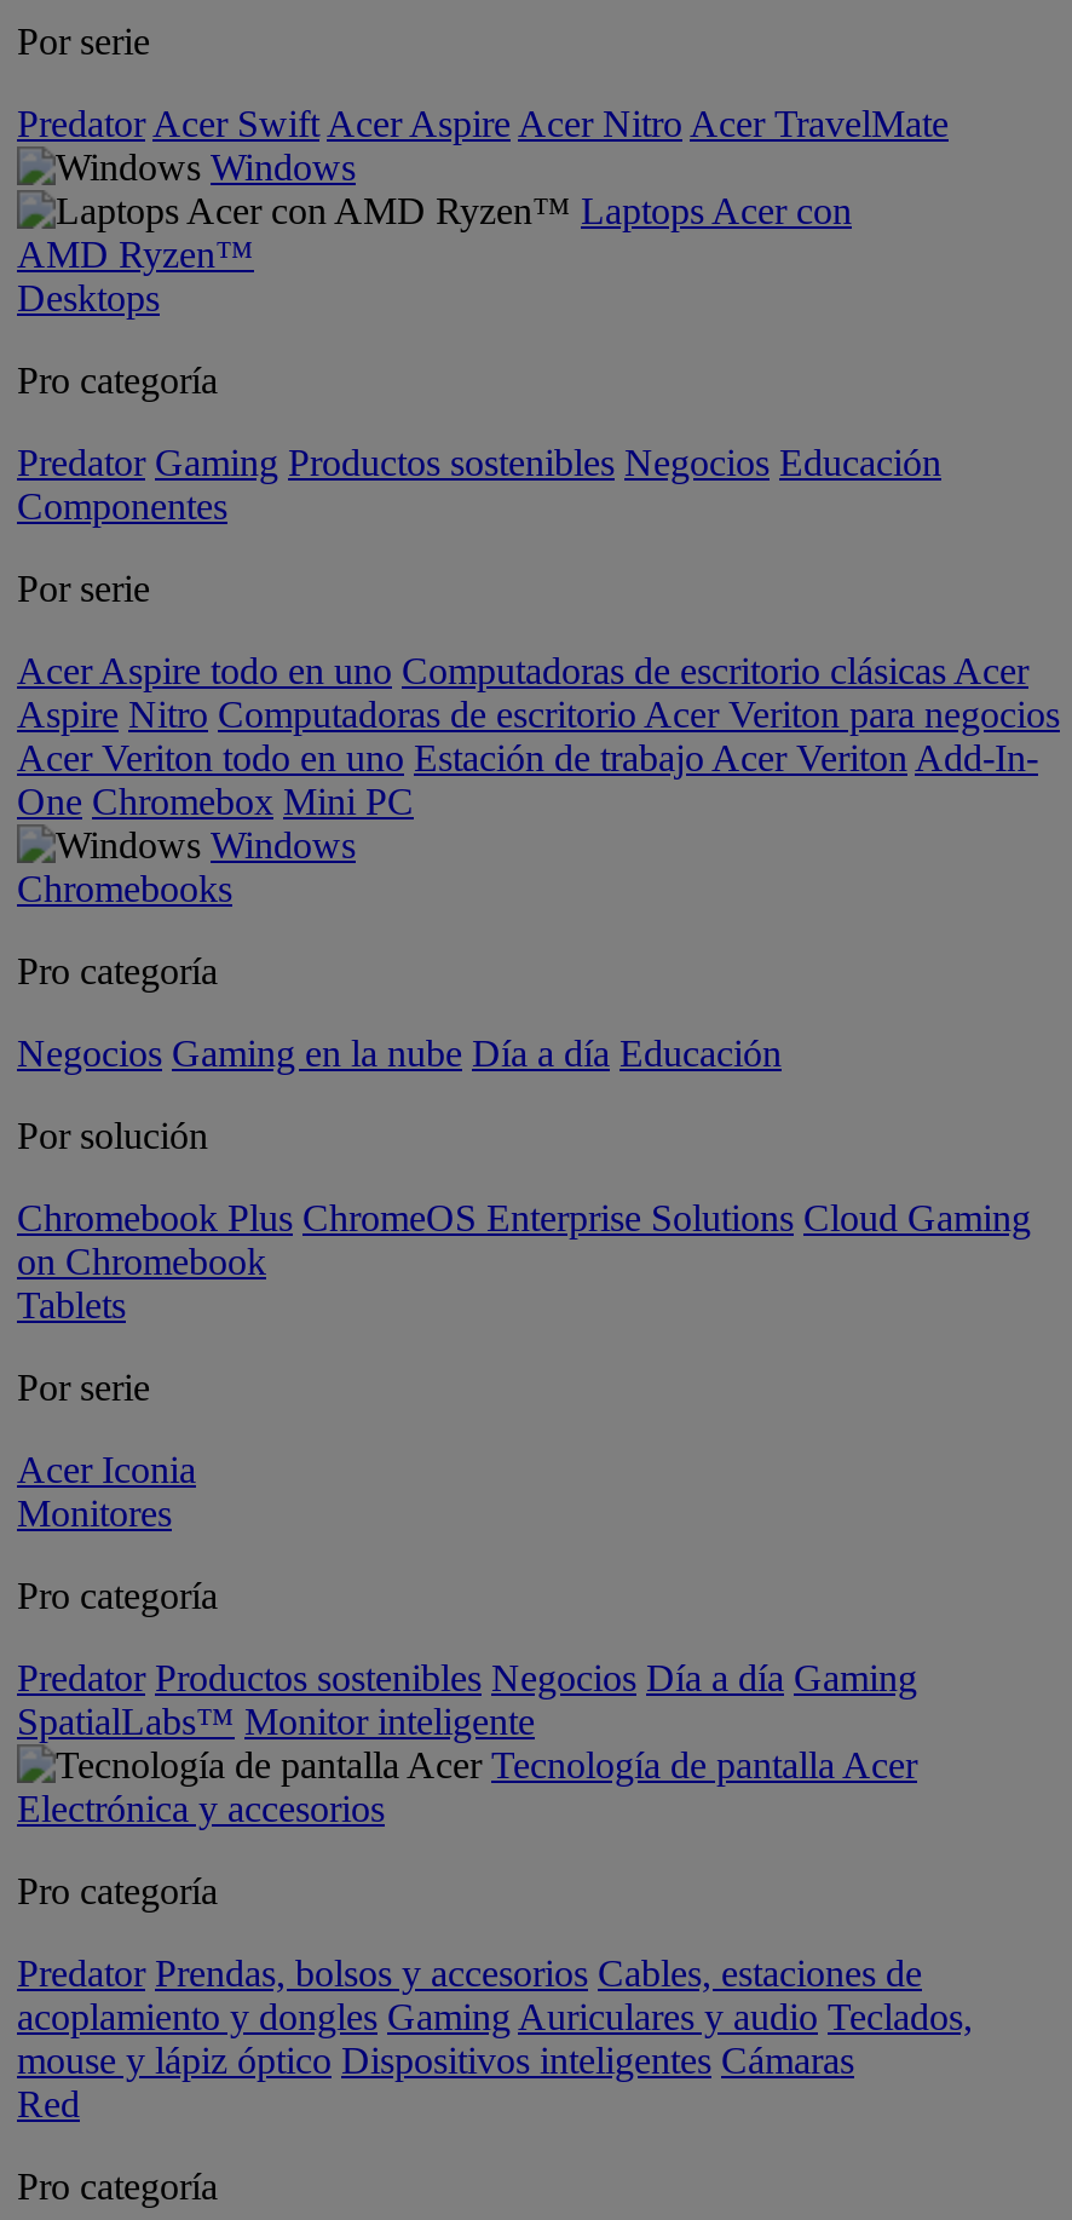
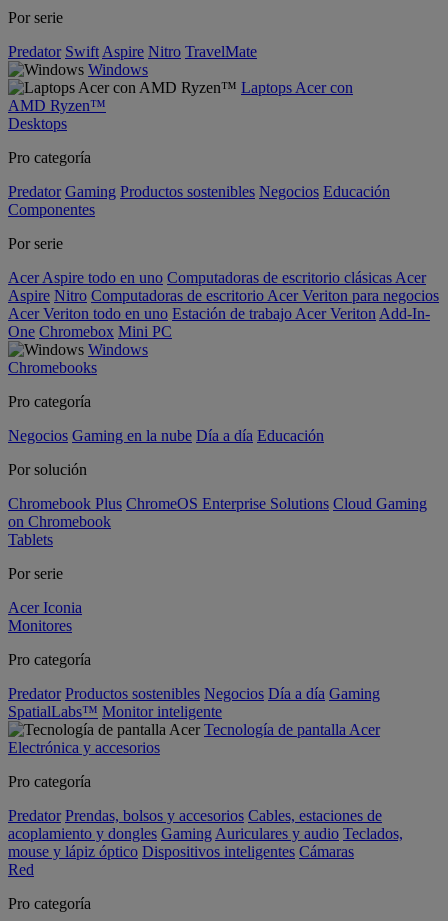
- Predator Acer Swift Acer Aspire Acer Nitro Acer TravelMate
+ Predator Swift Aspire Nitro TravelMate
